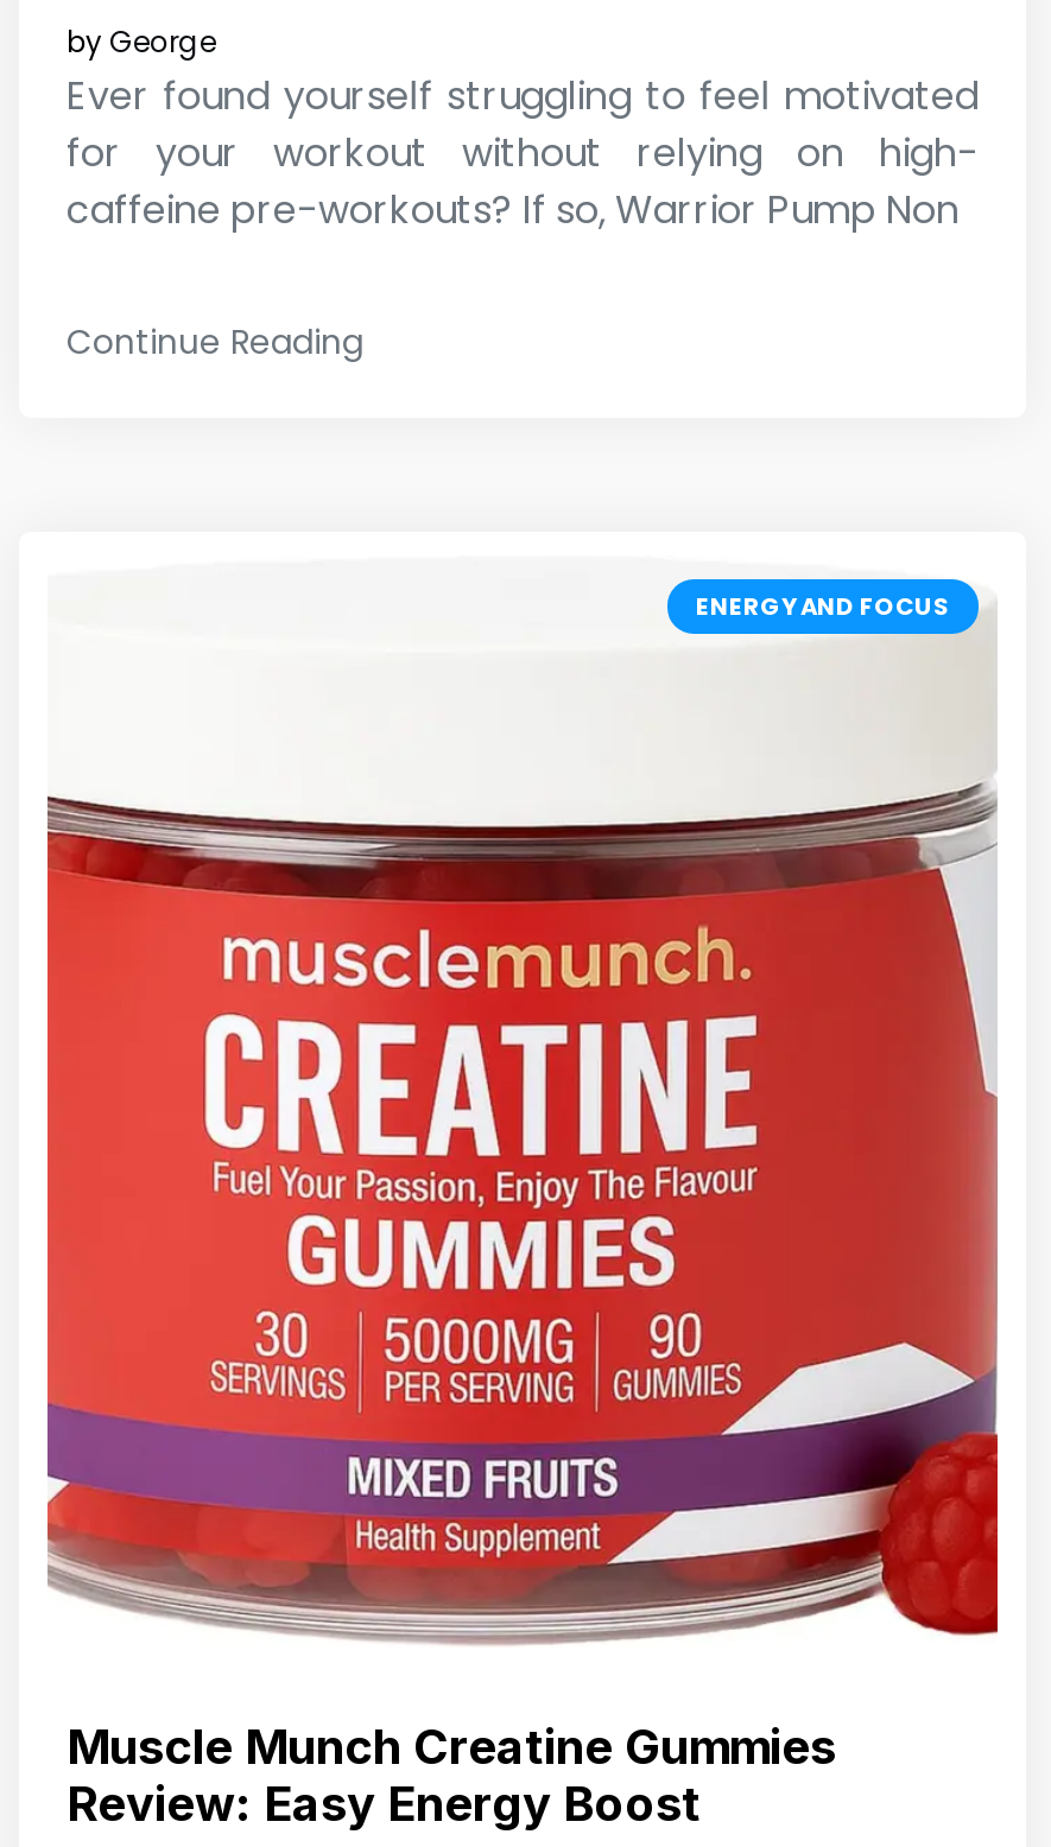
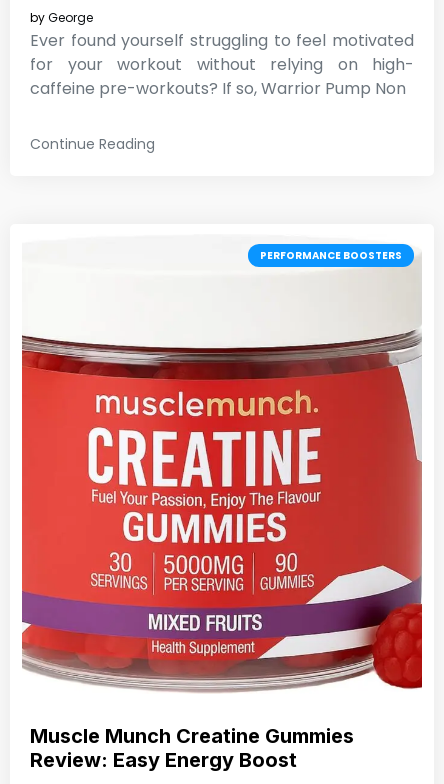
- ENERGY AND FOCUS
+ PERFORMANCE BOOSTERS
